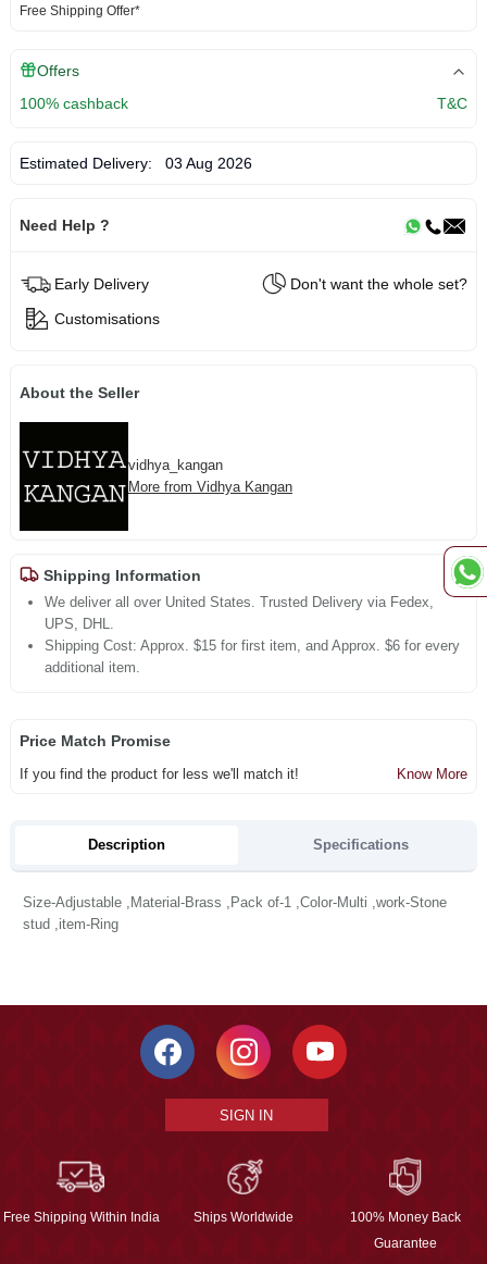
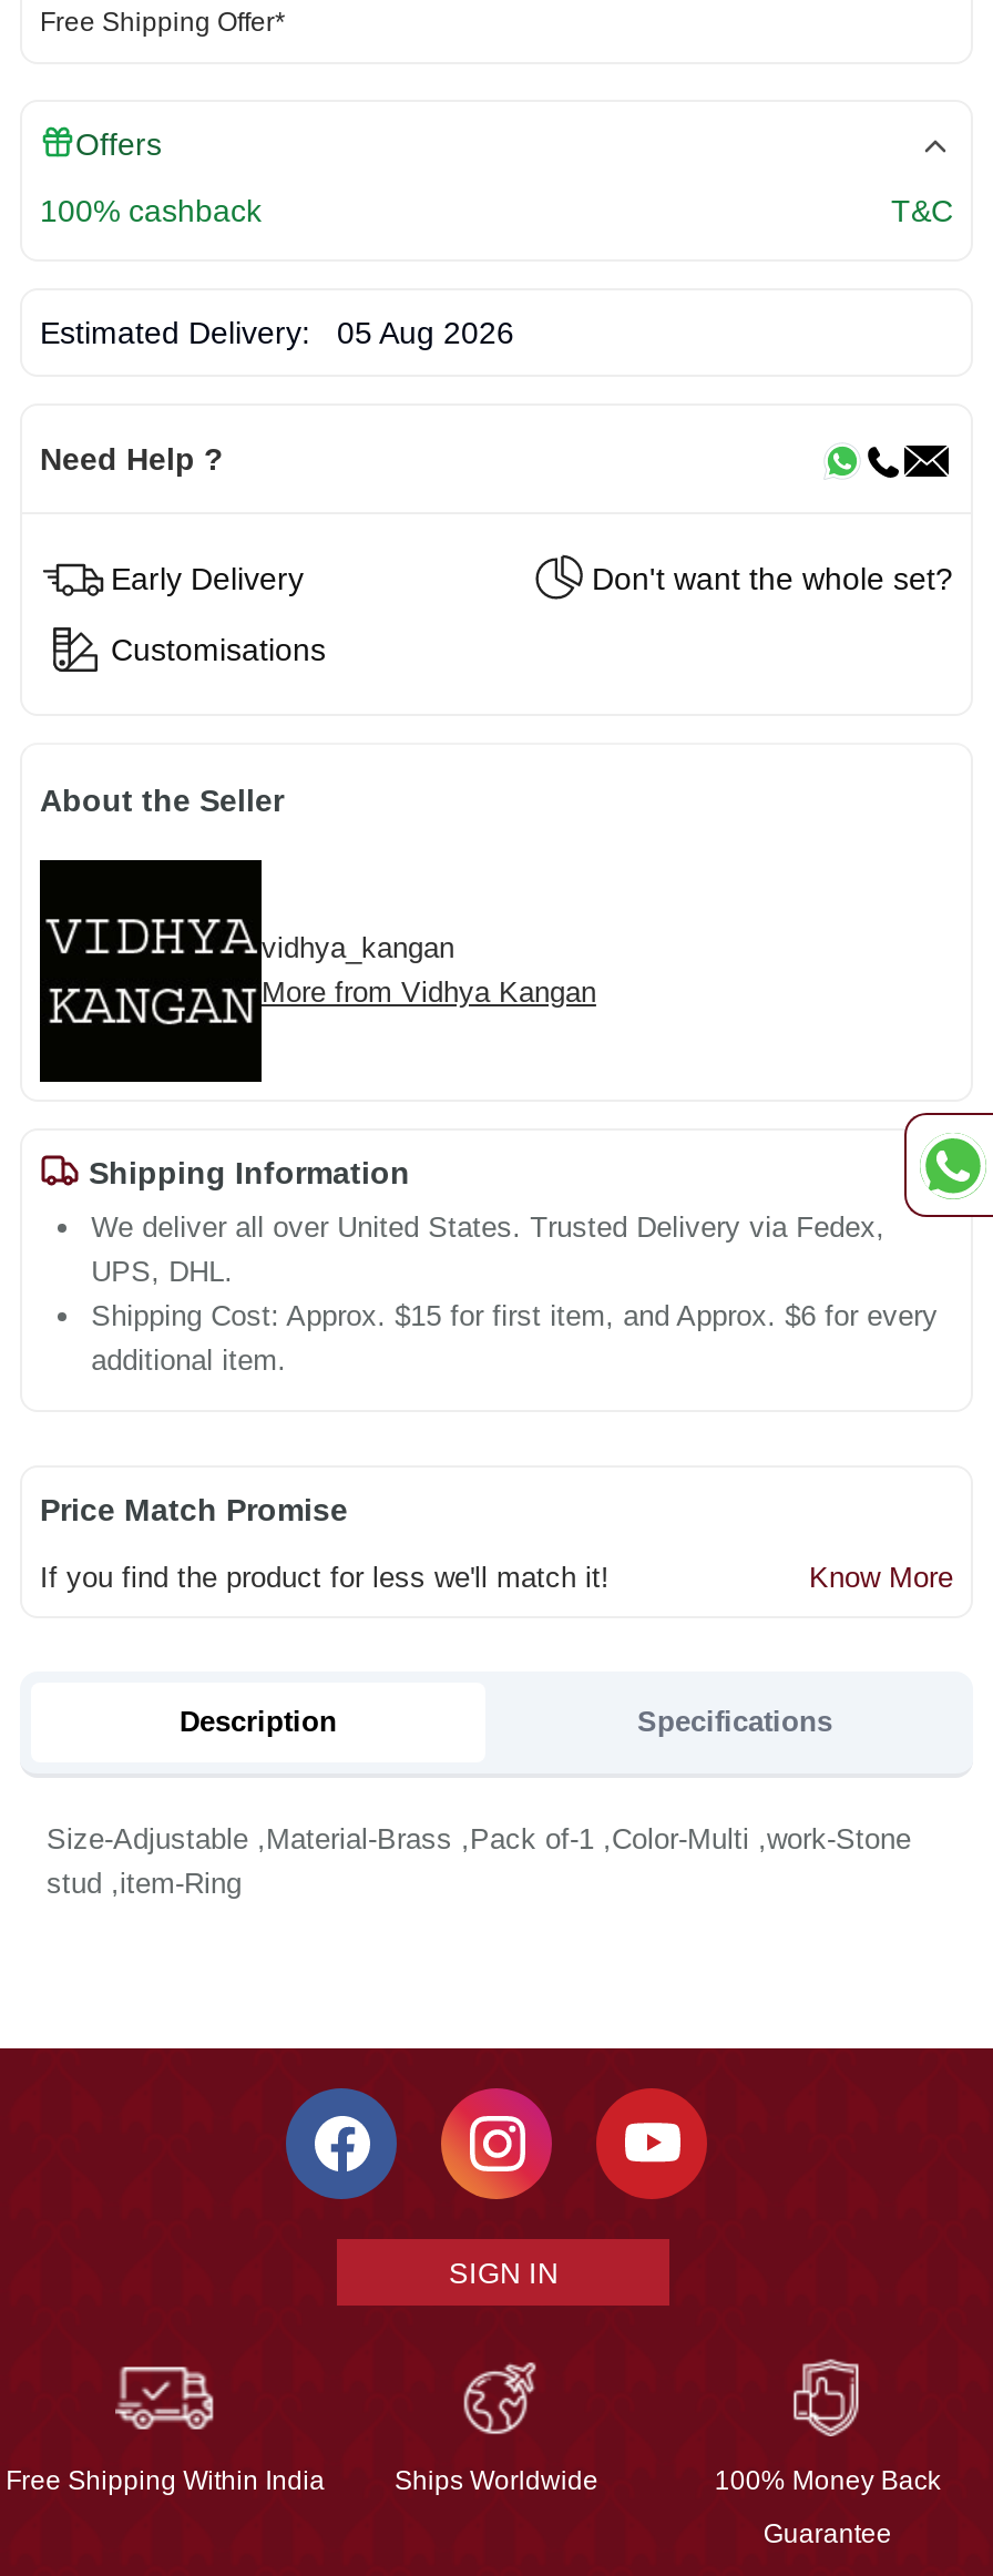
- Estimated Delivery: 03 Aug 2026
+ Estimated Delivery: 05 Aug 2026
